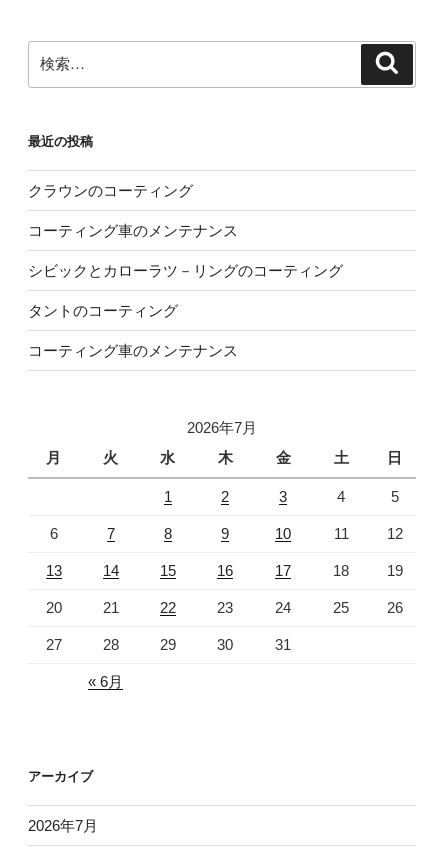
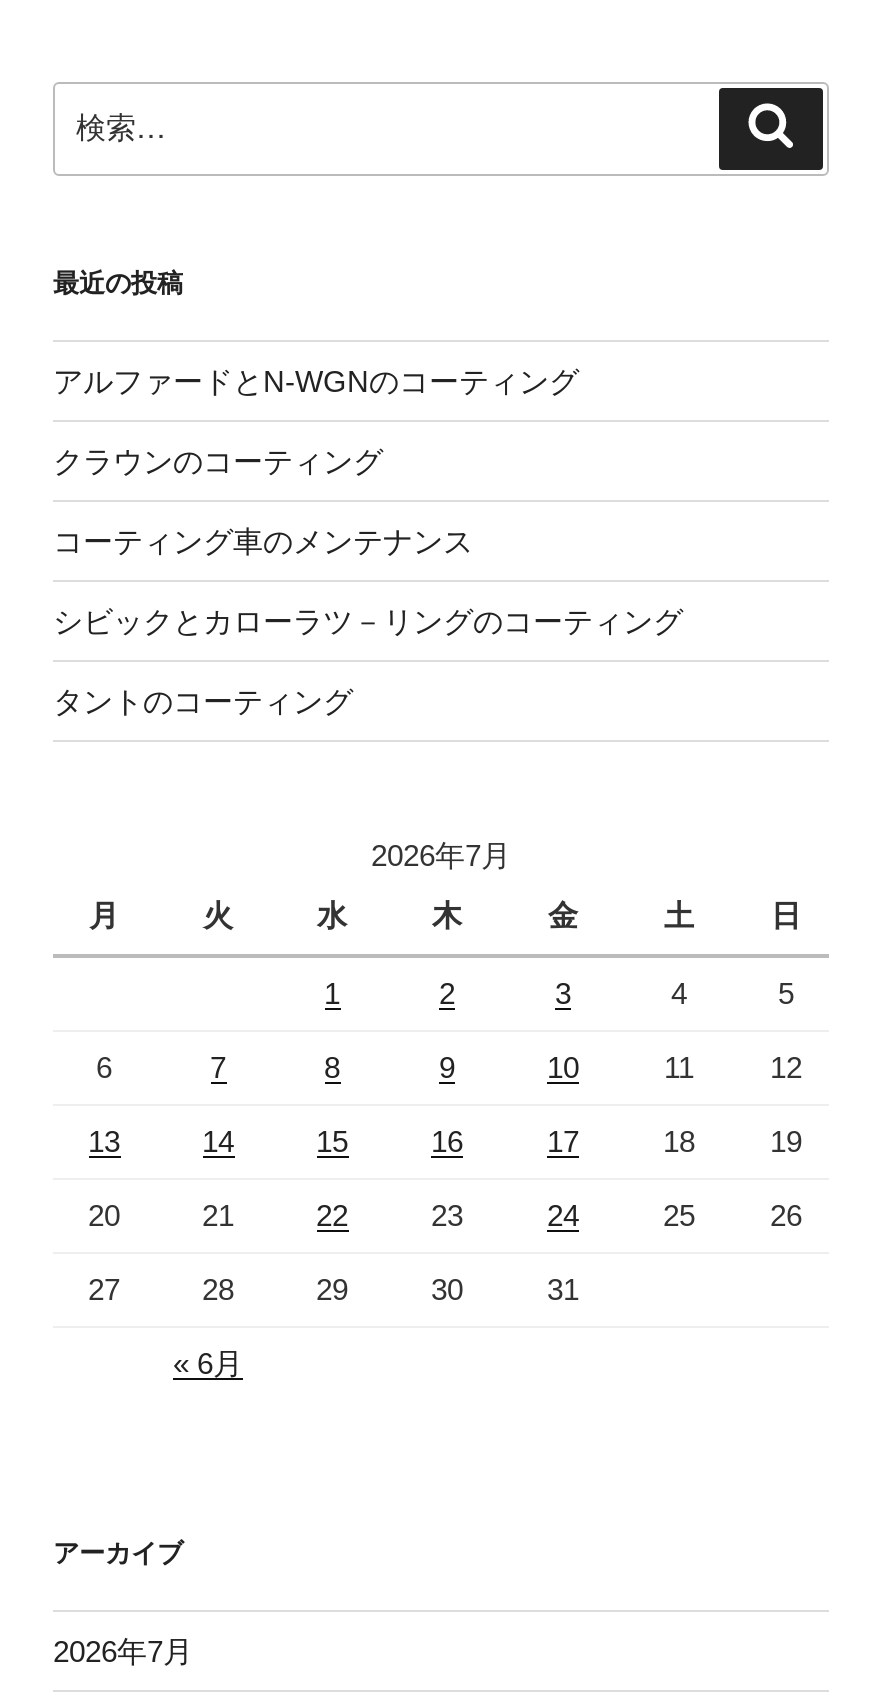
+ アルファードとN-WGNのコーティング

moved down: クラウンのコーティング | コーティング車のメンテナンス | シビックとカローラツ－リングのコーティング | タントのコーティング

- コーティング車のメンテナンス
